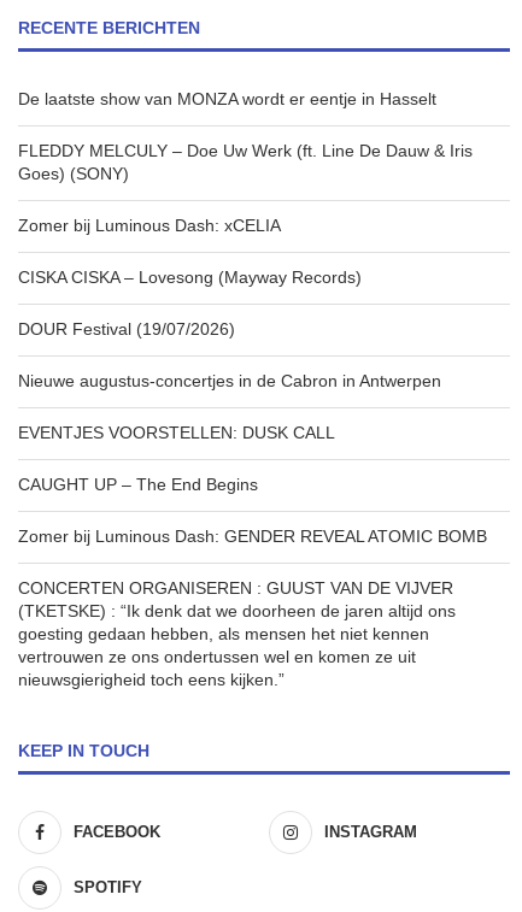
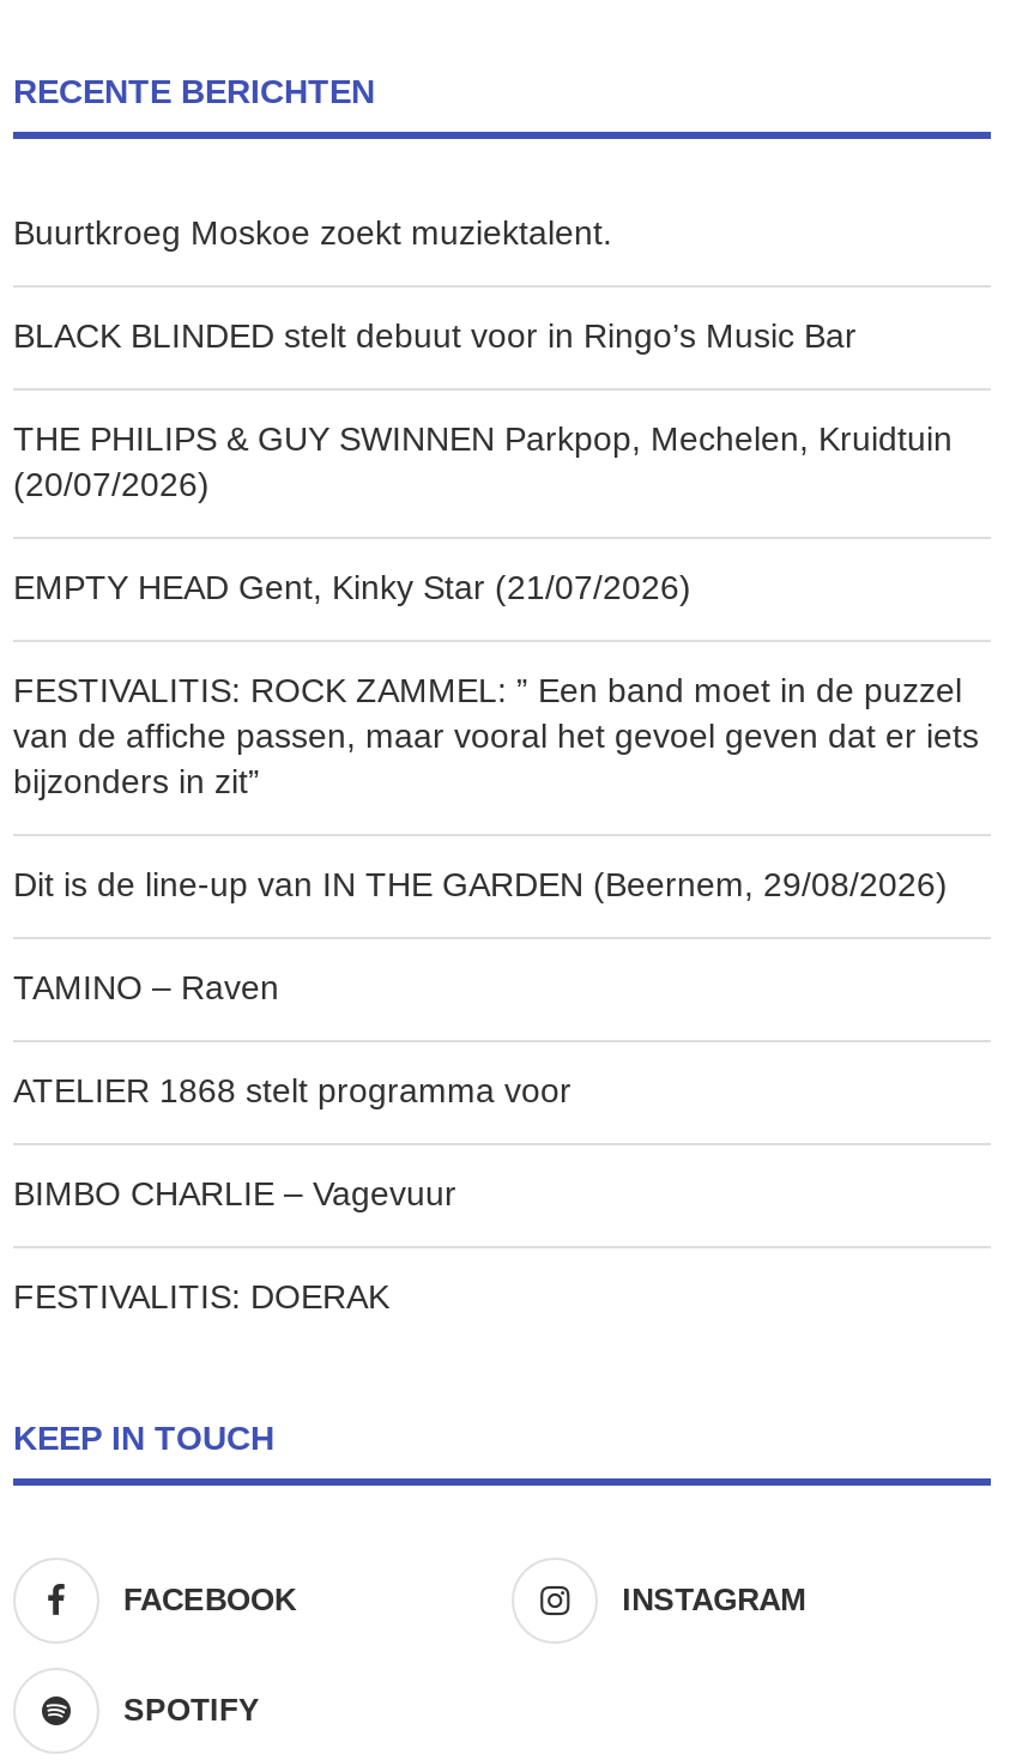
- De laatste show van MONZA wordt er eentje in Hasselt
+ Buurtkroeg Moskoe zoekt muziektalent.

- FLEDDY MELCULY – Doe Uw Werk (ft. Line De Dauw & Iris
- Goes) (SONY)
+ BLACK BLINDED stelt debuut voor in Ringo’s Music Bar

- Zomer bij Luminous Dash: xCELIA
+ THE PHILIPS & GUY SWINNEN Parkpop, Mechelen, Kruidtuin
+ (20/07/2026)

- CISKA CISKA – Lovesong (Mayway Records)
+ EMPTY HEAD Gent, Kinky Star (21/07/2026)

- DOUR Festival (19/07/2026)
+ FESTIVALITIS: ROCK ZAMMEL: ” Een band moet in de puzzel
+ van de affiche passen, maar vooral het gevoel geven dat er iets
+ bijzonders in zit”

- Nieuwe augustus-concertjes in de Cabron in Antwerpen
+ Dit is de line-up van IN THE GARDEN (Beernem, 29/08/2026)

- EVENTJES VOORSTELLEN: DUSK CALL
+ TAMINO – Raven

- CAUGHT UP – The End Begins
+ ATELIER 1868 stelt programma voor

- Zomer bij Luminous Dash: GENDER REVEAL ATOMIC BOMB
+ BIMBO CHARLIE – Vagevuur

- CONCERTEN ORGANISEREN : GUUST VAN DE VIJVER
- (TKETSKE) : “Ik denk dat we doorheen de jaren altijd ons
- goesting gedaan hebben, als mensen het niet kennen
- vertrouwen ze ons ondertussen wel en komen ze uit
- nieuwsgierigheid toch eens kijken.”
+ FESTIVALITIS: DOERAK
